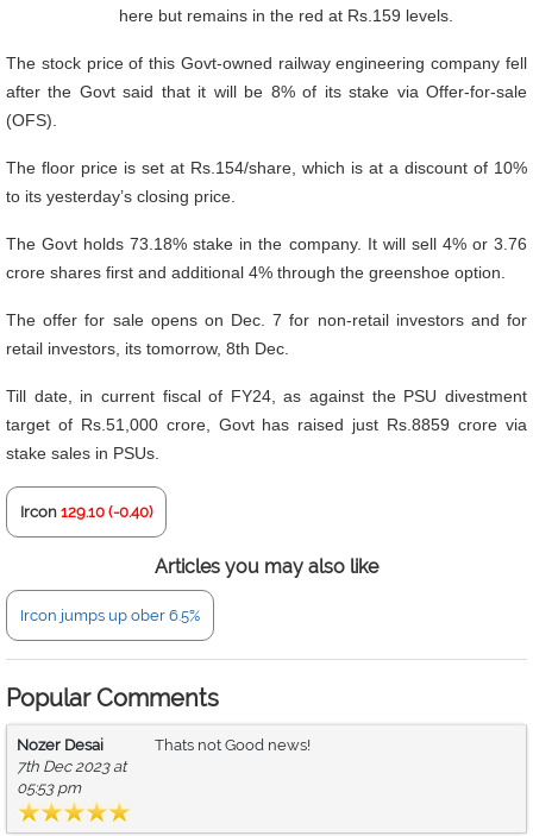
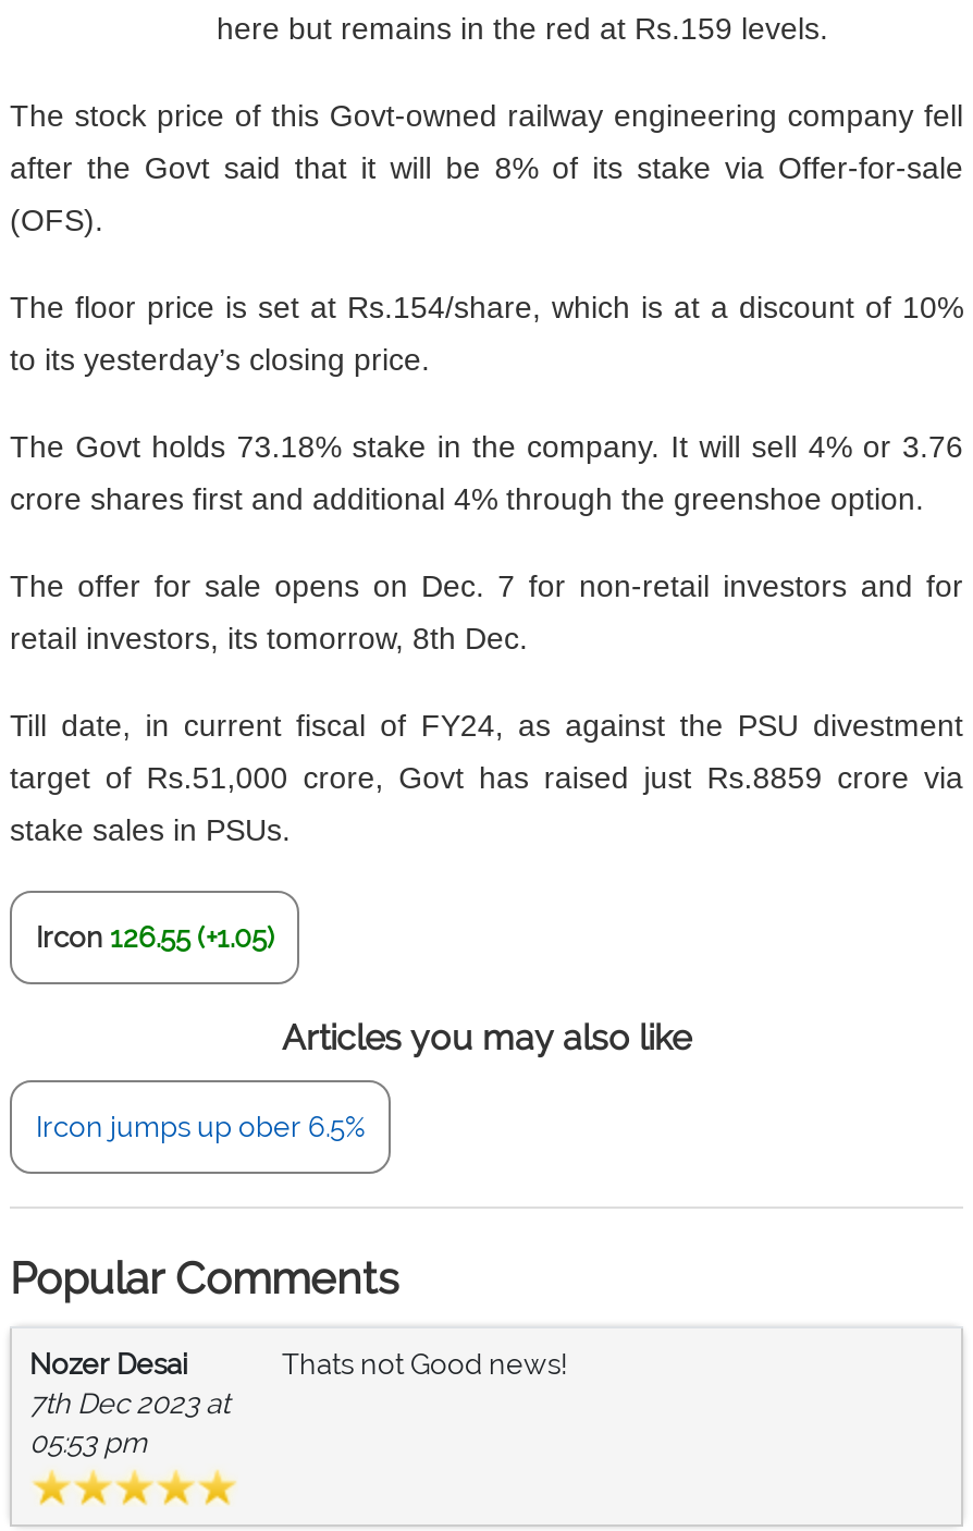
- Ircon 129.10 (-0.40)
+ Ircon 126.55 (+1.05)
